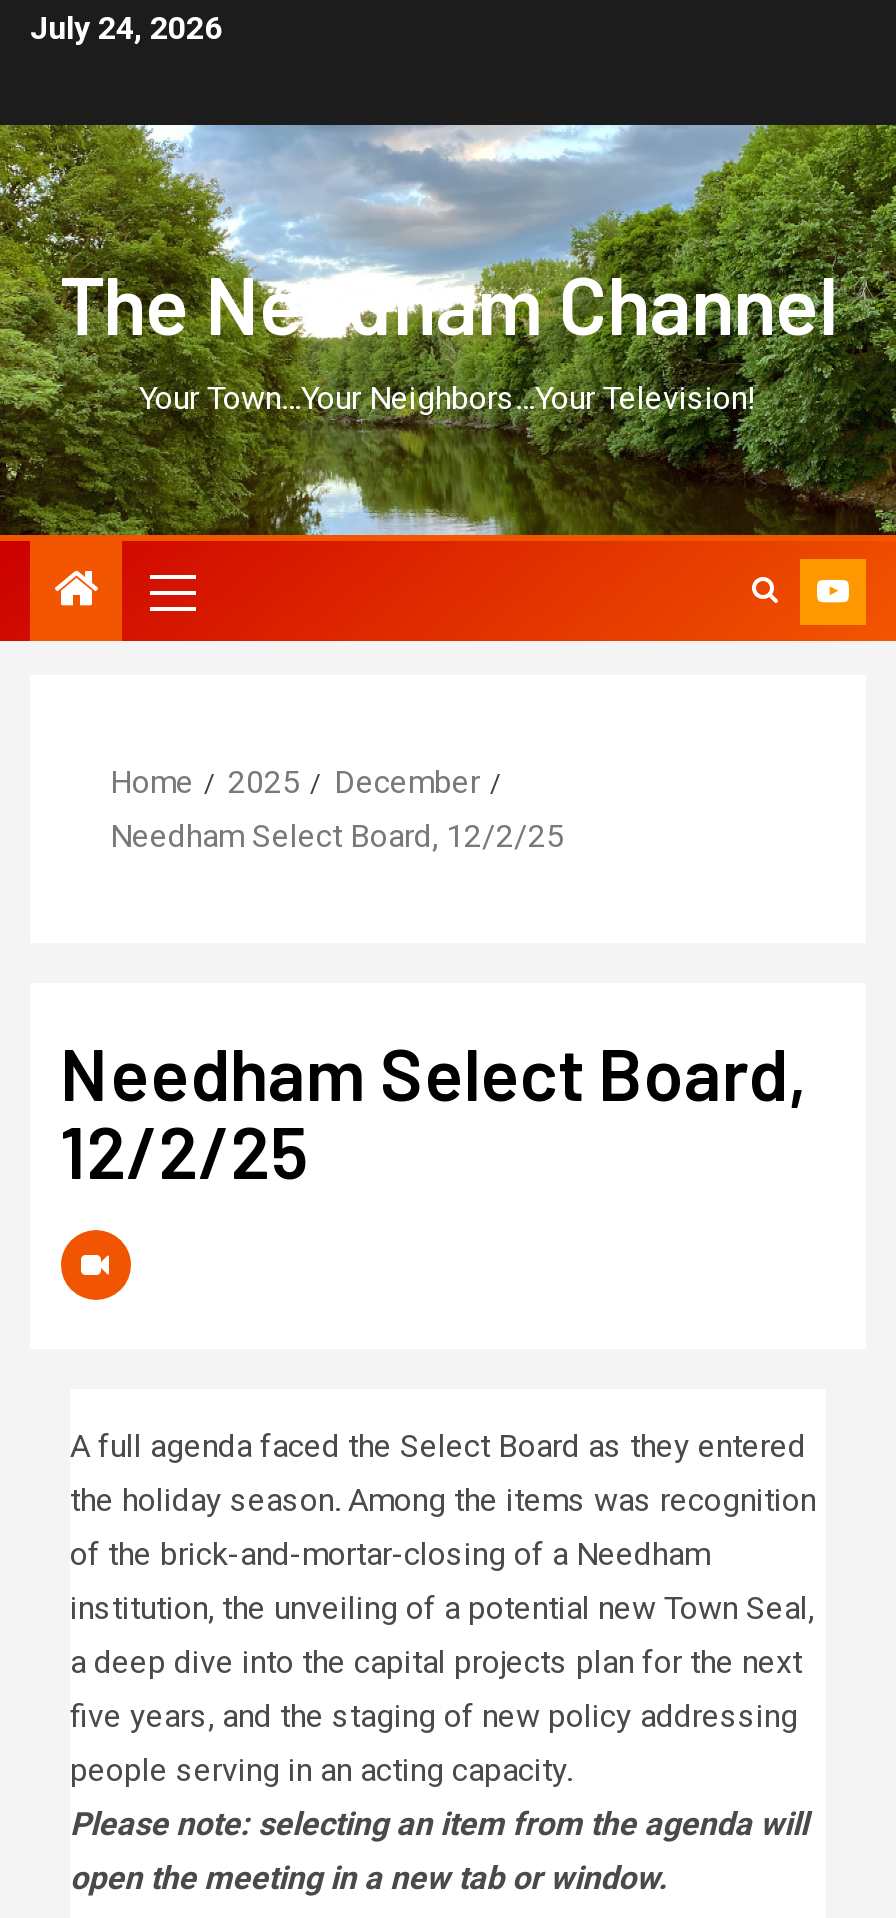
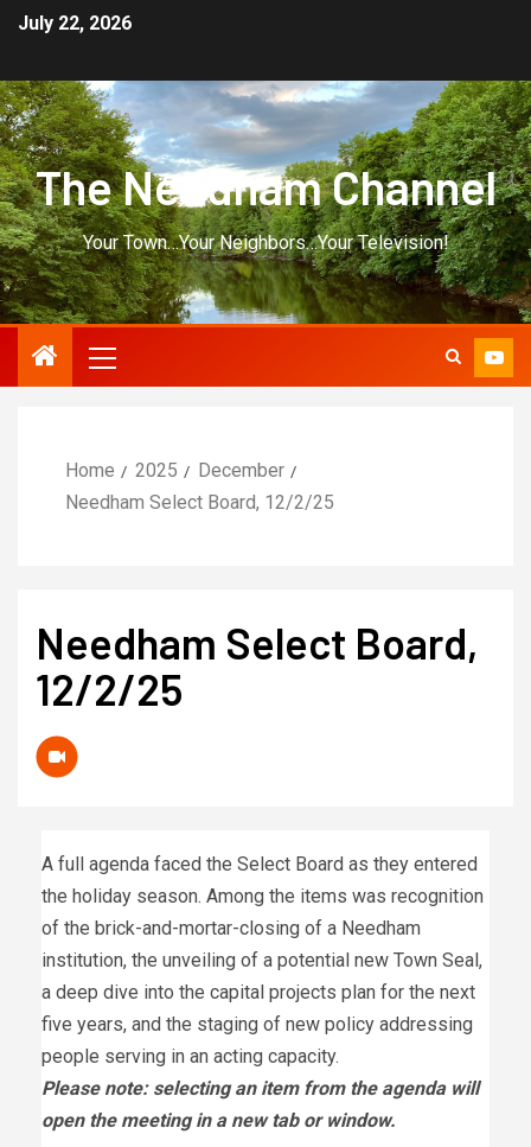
- July 24, 2026
+ July 22, 2026
